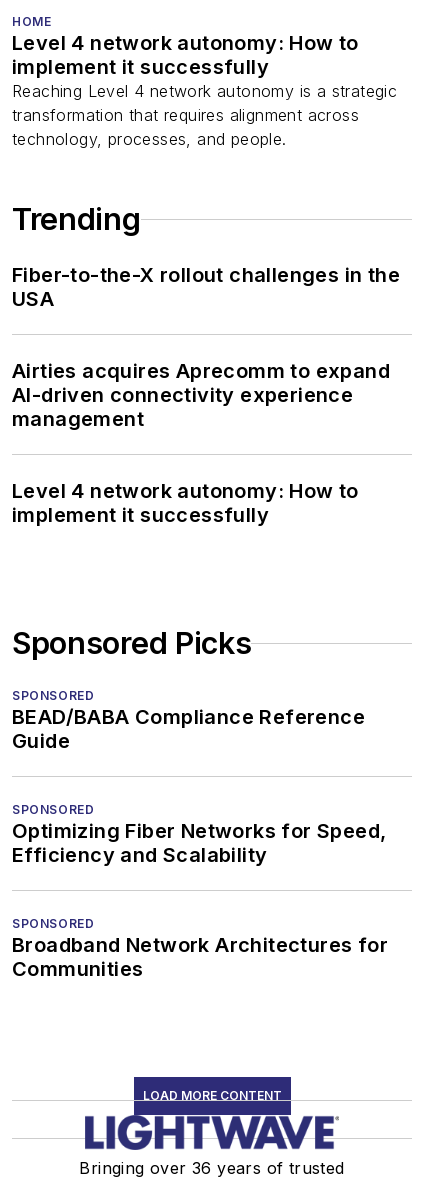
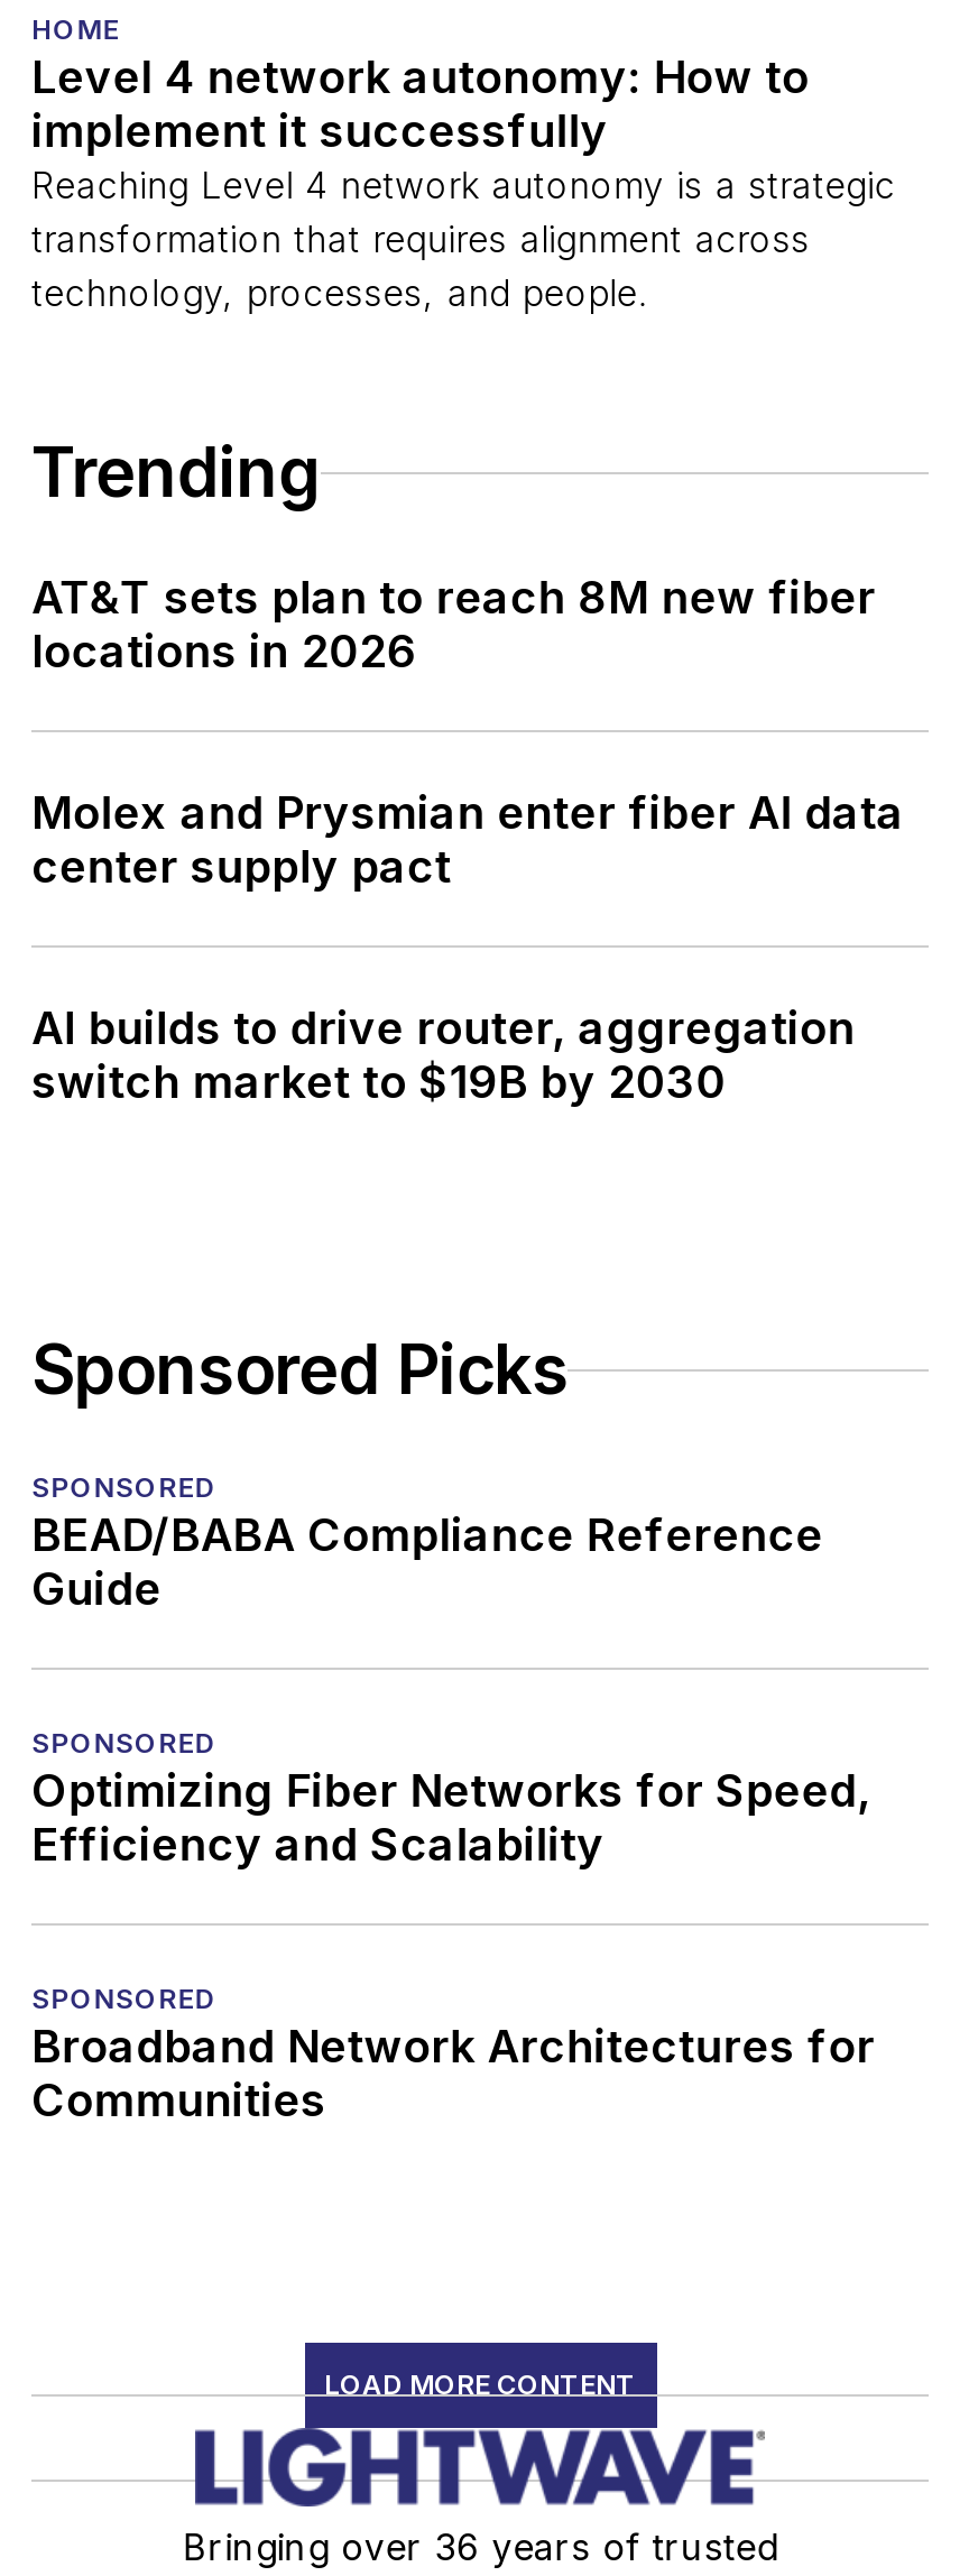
- Fiber-to-the-X rollout challenges in the
- USA
+ AT&T sets plan to reach 8M new fiber
+ locations in 2026

- Airties acquires Aprecomm to expand
- AI-driven connectivity experience
- management
+ Molex and Prysmian enter fiber AI data
+ center supply pact

- Level 4 network autonomy: How to
- implement it successfully
+ AI builds to drive router, aggregation
+ switch market to $19B by 2030
